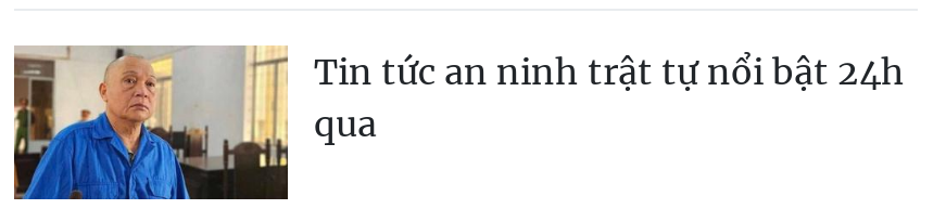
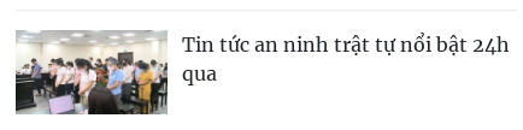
- [image]
+ [image]
